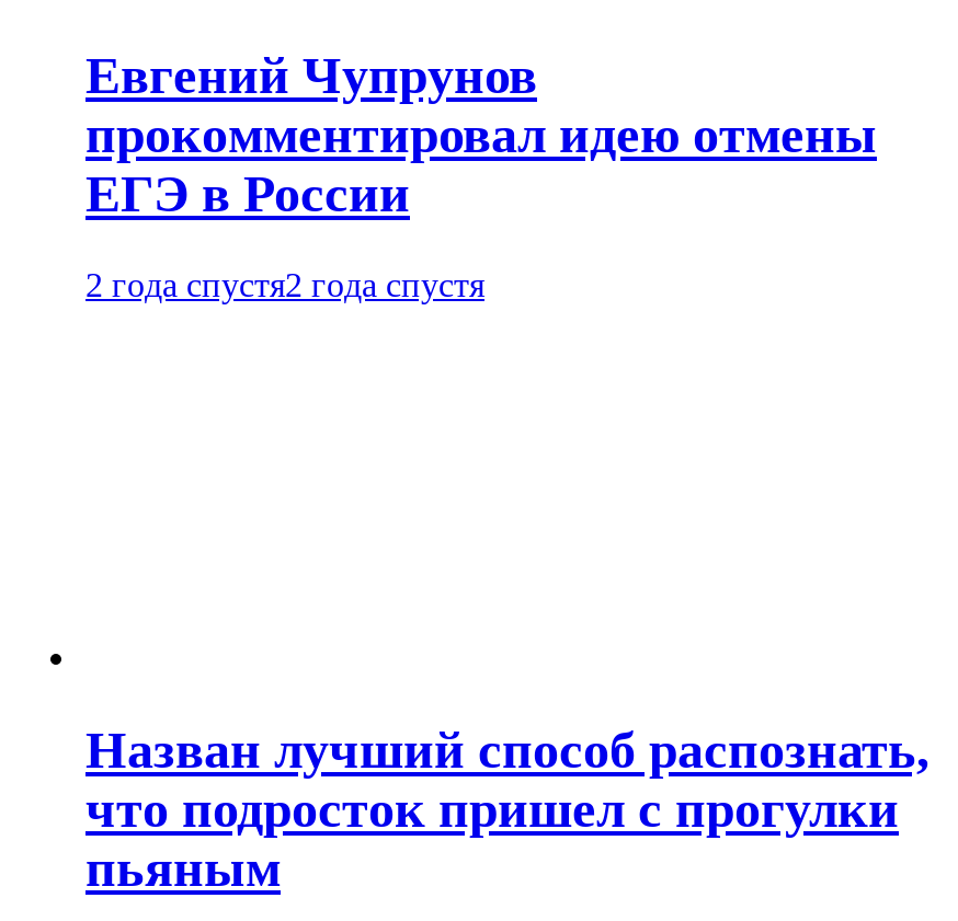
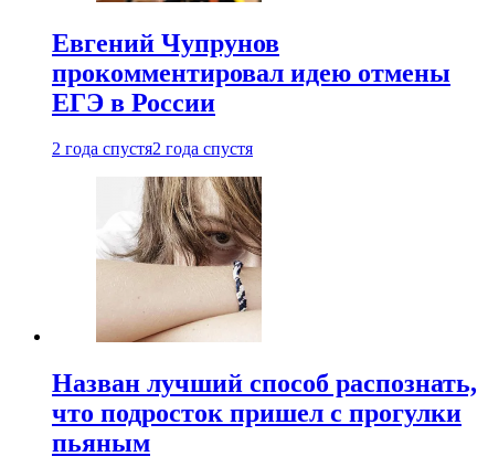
+ [image]
